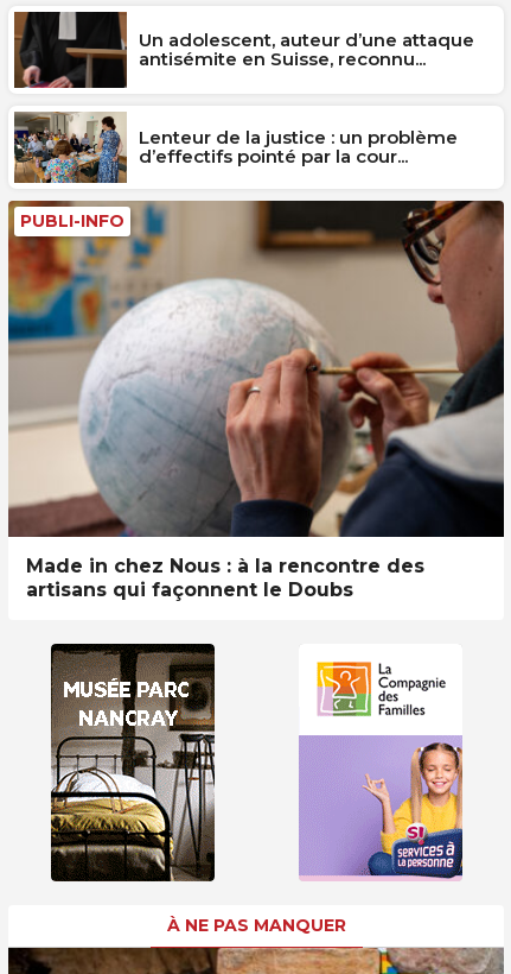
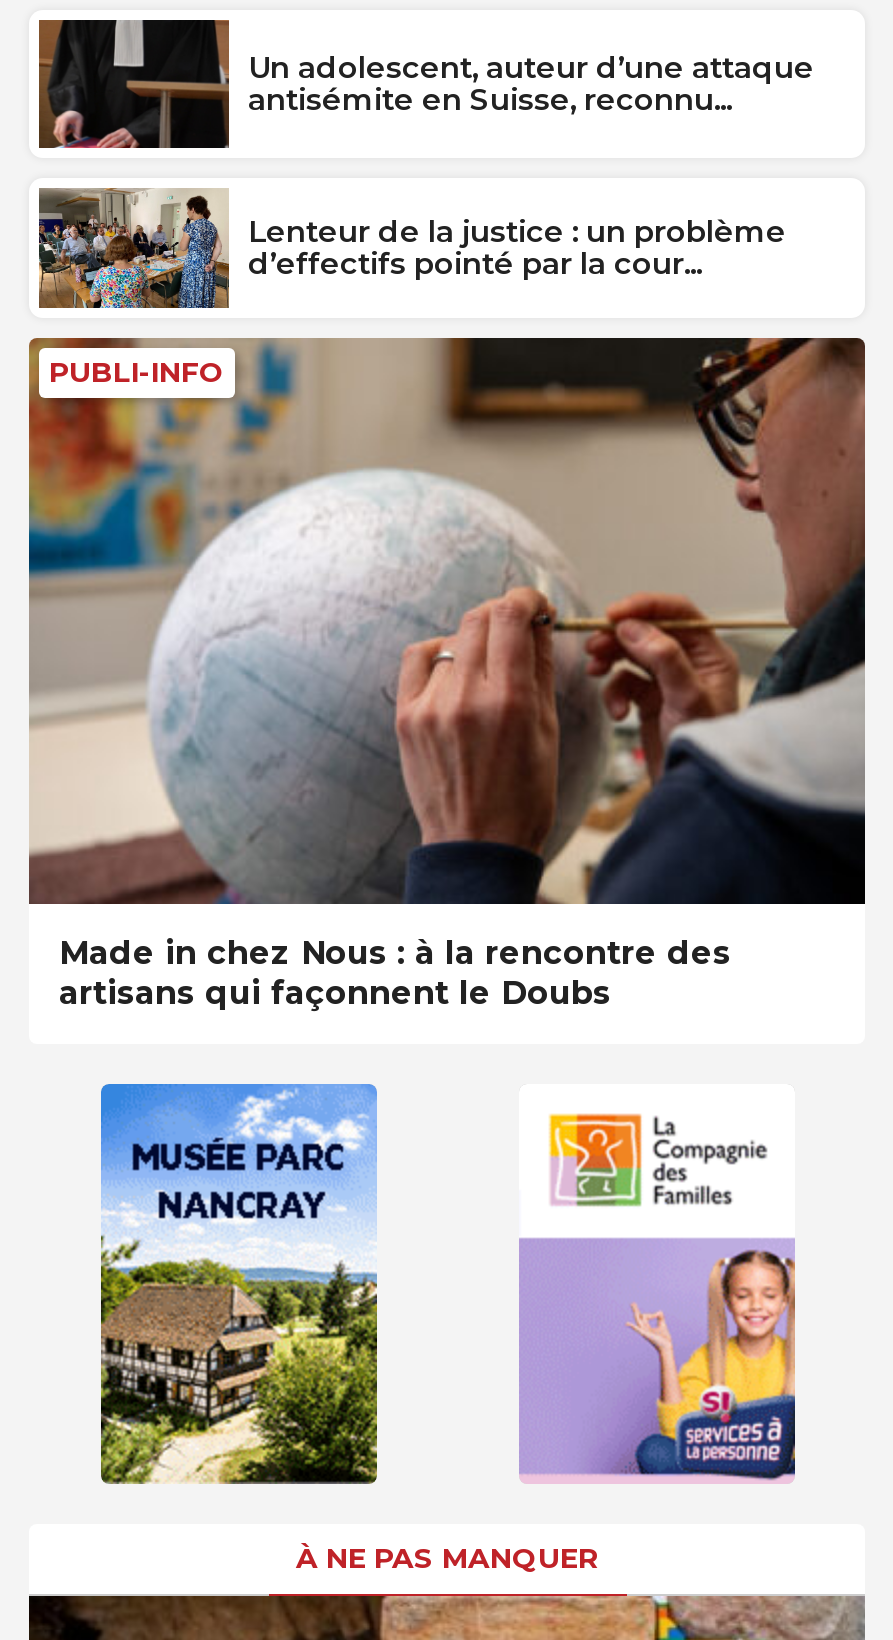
- [image]
+ [image]
